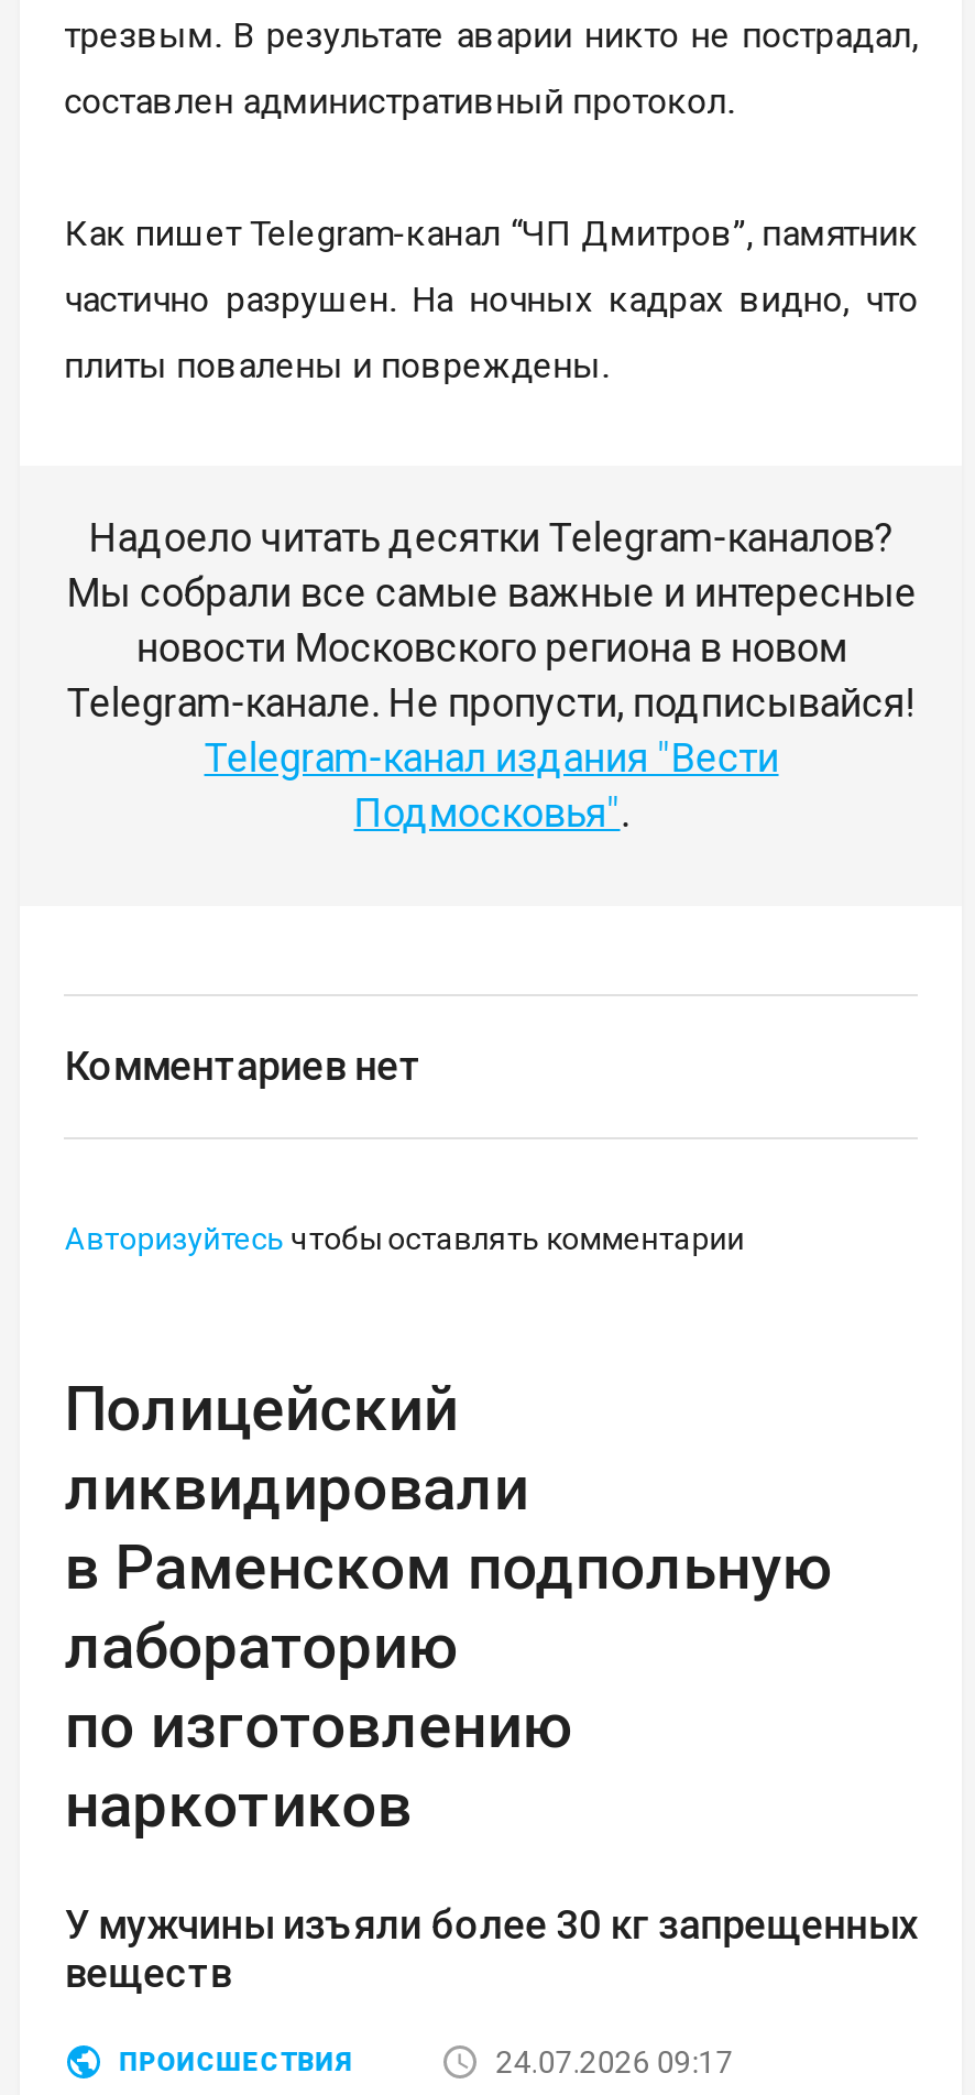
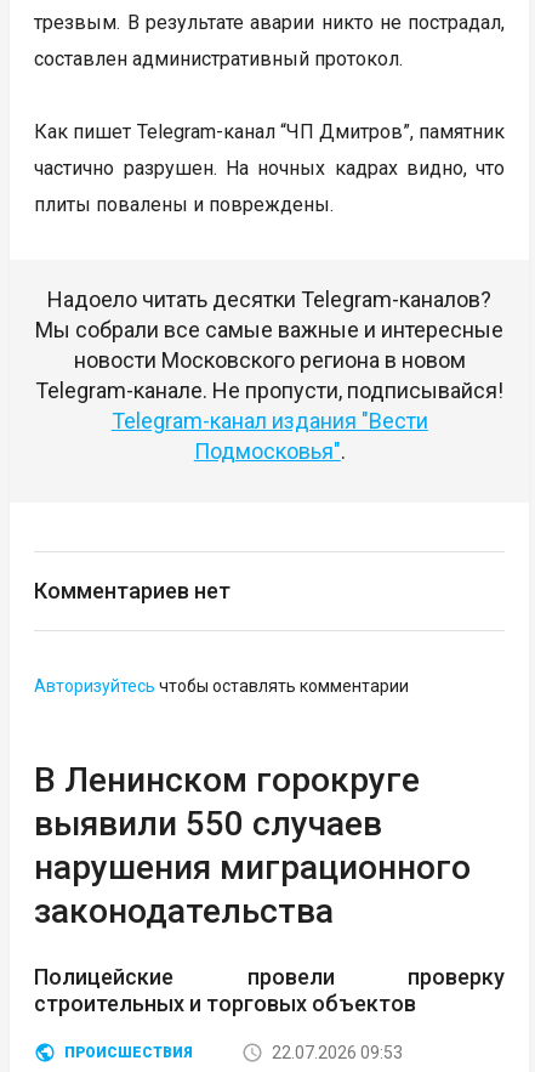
- Полицейский
- ликвидировали
- в Раменском подпольную
- лабораторию
- по изготовлению
- наркотиков
+ В Ленинском горокруге
+ выявили 550 случаев
+ нарушения миграционного
+ законодательства

- У мужчины изъяли более 30 кг запрещенных
- веществ
+ Полицейские провели проверку
+ строительных и торговых объектов

- 24.07.2026 09:17
+ 22.07.2026 09:53
